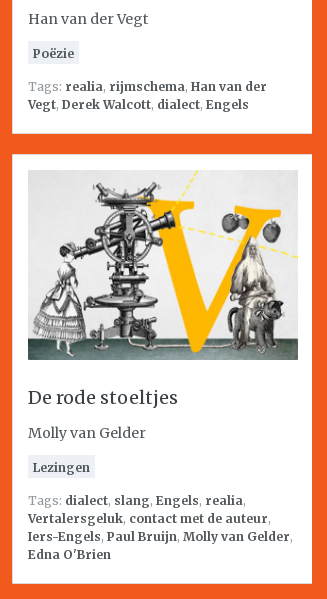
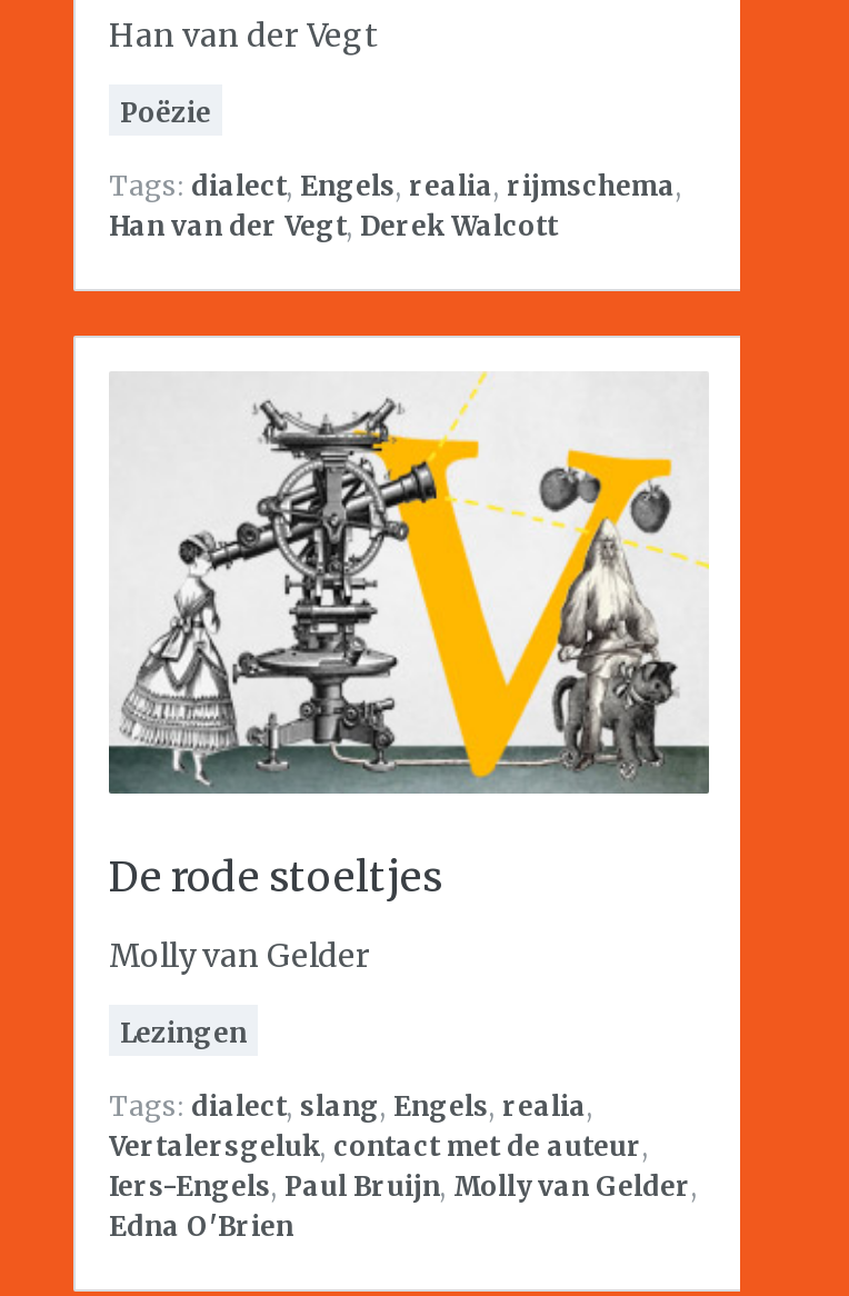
- Tags: realia, rijmschema, Han van der
- Vegt, Derek Walcott, dialect, Engels
+ Tags: dialect, Engels, realia, rijmschema,
+ Han van der Vegt, Derek Walcott
